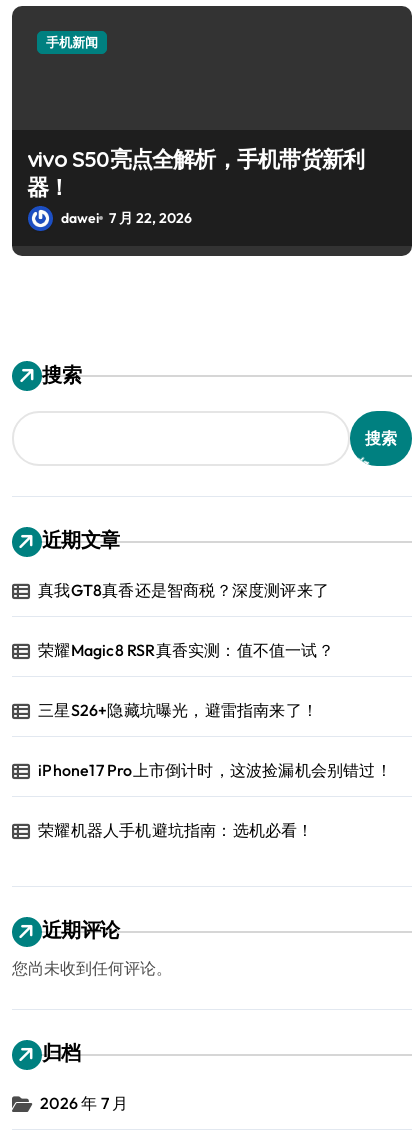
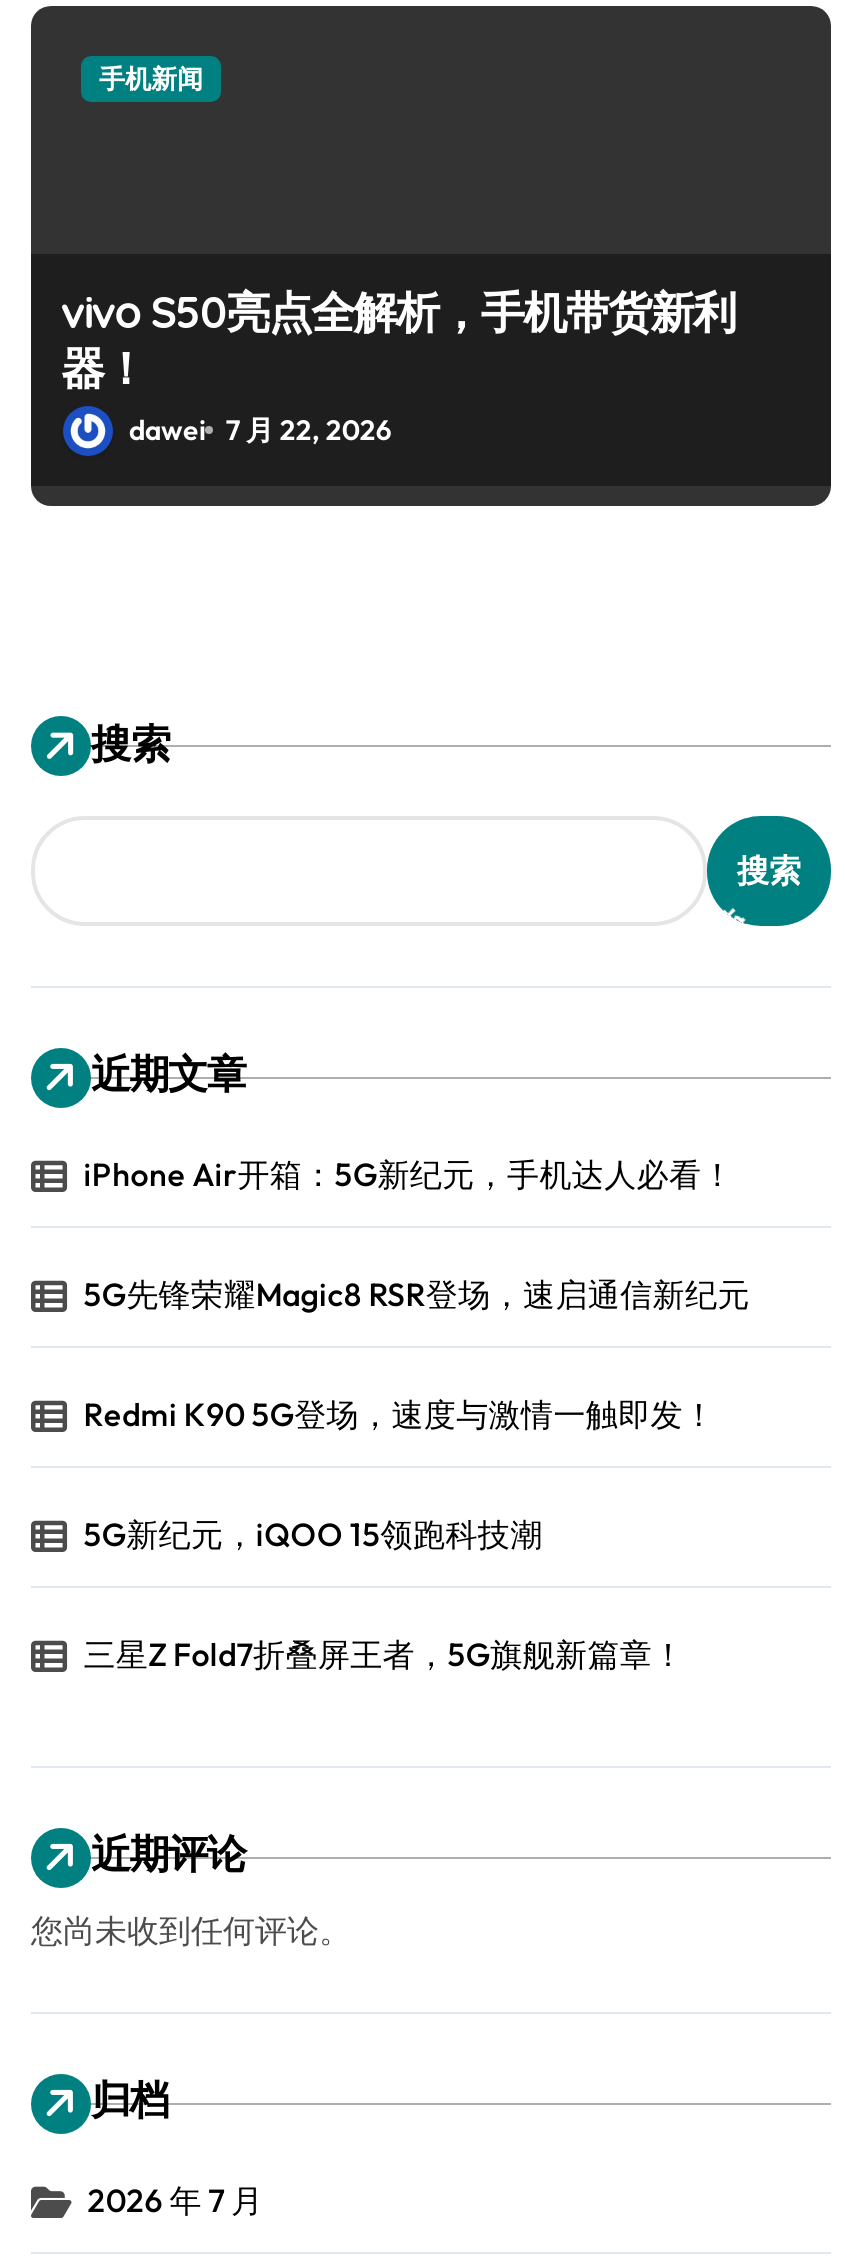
- 真我GT8真香还是智商税？深度测评来了
+ iPhone Air开箱：5G新纪元，手机达人必看！

- 荣耀Magic8 RSR真香实测：值不值一试？
+ 5G先锋荣耀Magic8 RSR登场，速启通信新纪元

- 三星S26+隐藏坑曝光，避雷指南来了！
+ Redmi K90 5G登场，速度与激情一触即发！

- iPhone17 Pro上市倒计时，这波捡漏机会别错过！
+ 5G新纪元，iQOO 15领跑科技潮

- 荣耀机器人手机避坑指南：选机必看！
+ 三星Z Fold7折叠屏王者，5G旗舰新篇章！
